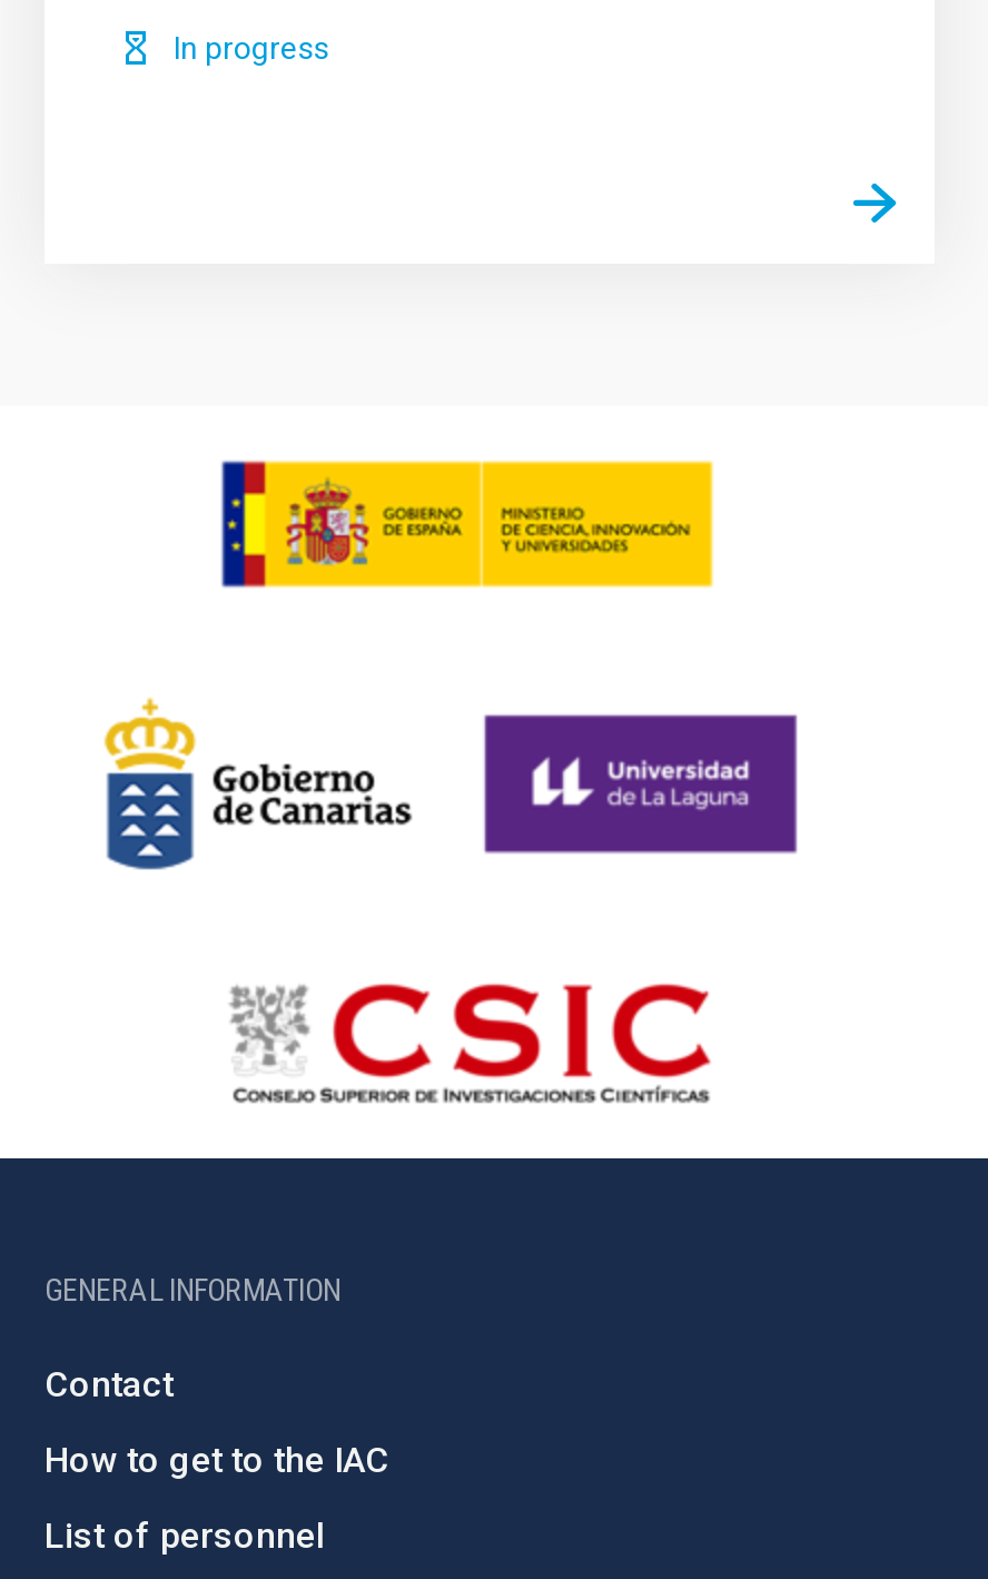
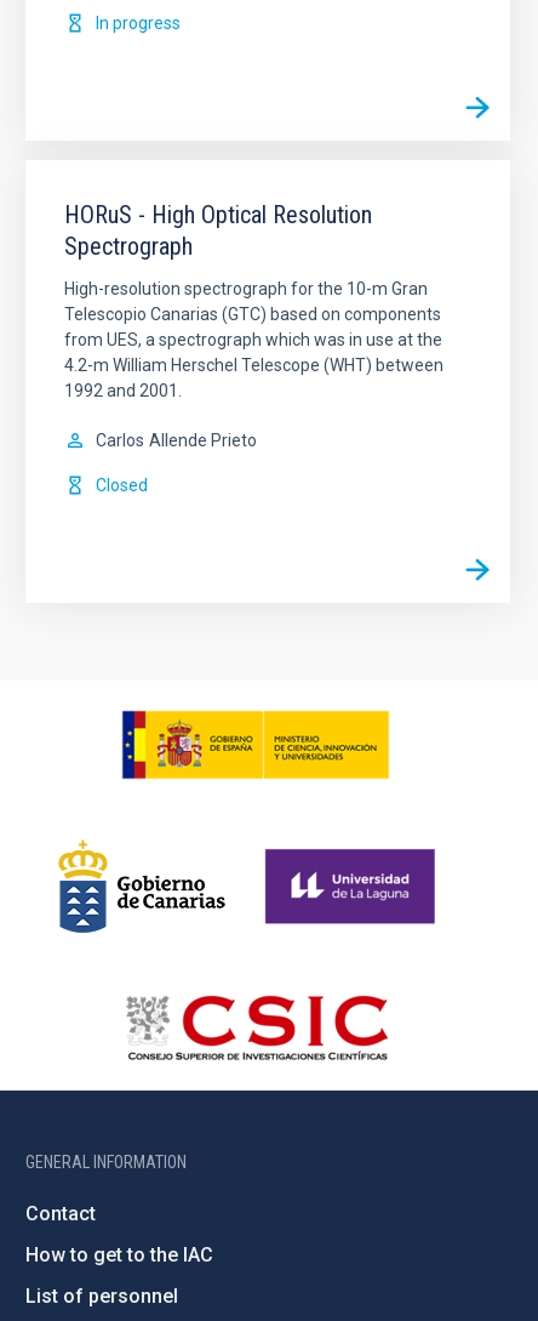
+ HORuS - High Optical Resolution
+ Spectrograph
+ High-resolution spectrograph for the 10-m Gran
+ Telescopio Canarias (GTC) based on components
+ from UES, a spectrograph which was in use at the
+ 4.2-m William Herschel Telescope (WHT) between
+ 1992 and 2001.
+ Carlos Allende Prieto
+ Closed
